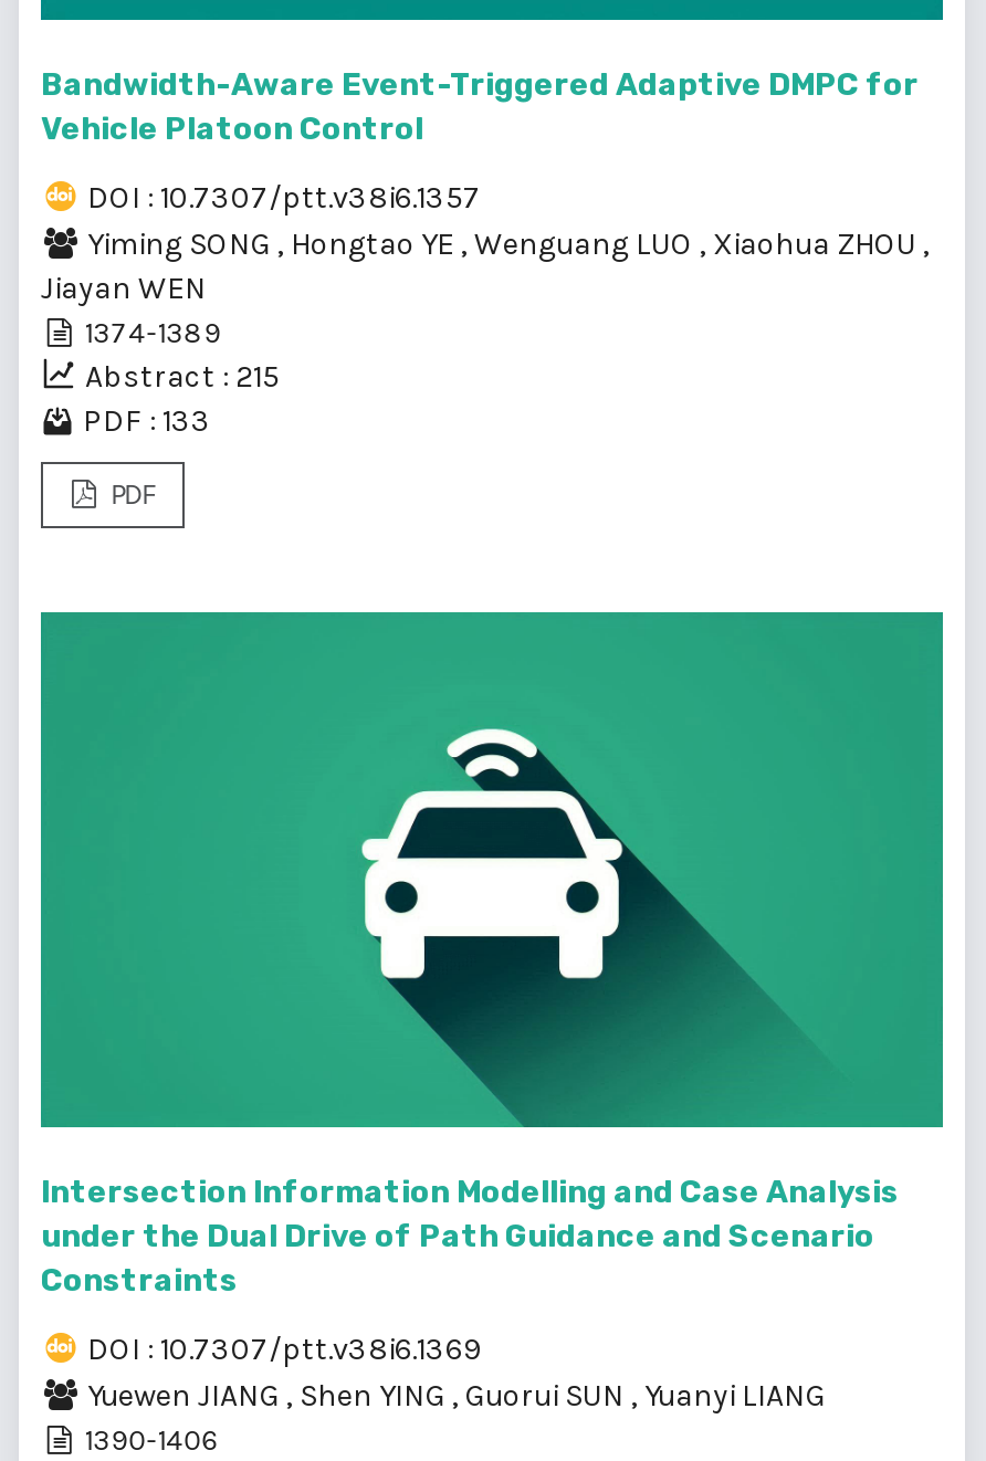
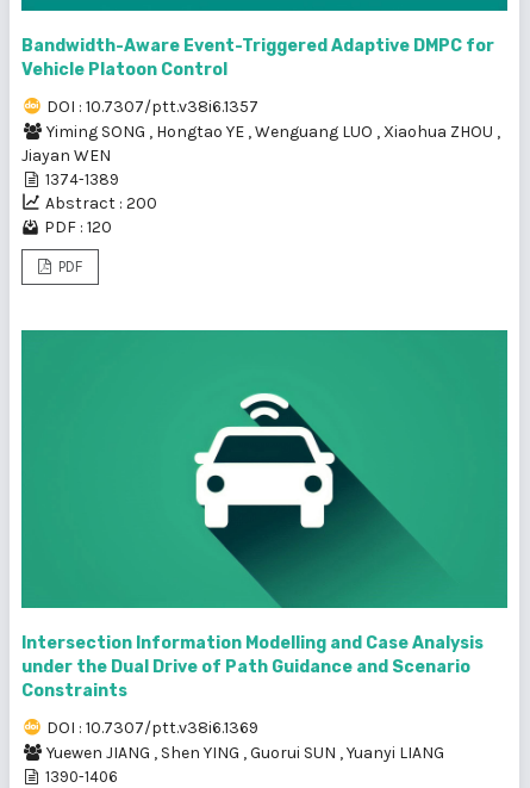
- Abstract : 215
+ Abstract : 200

- PDF : 133
+ PDF : 120
